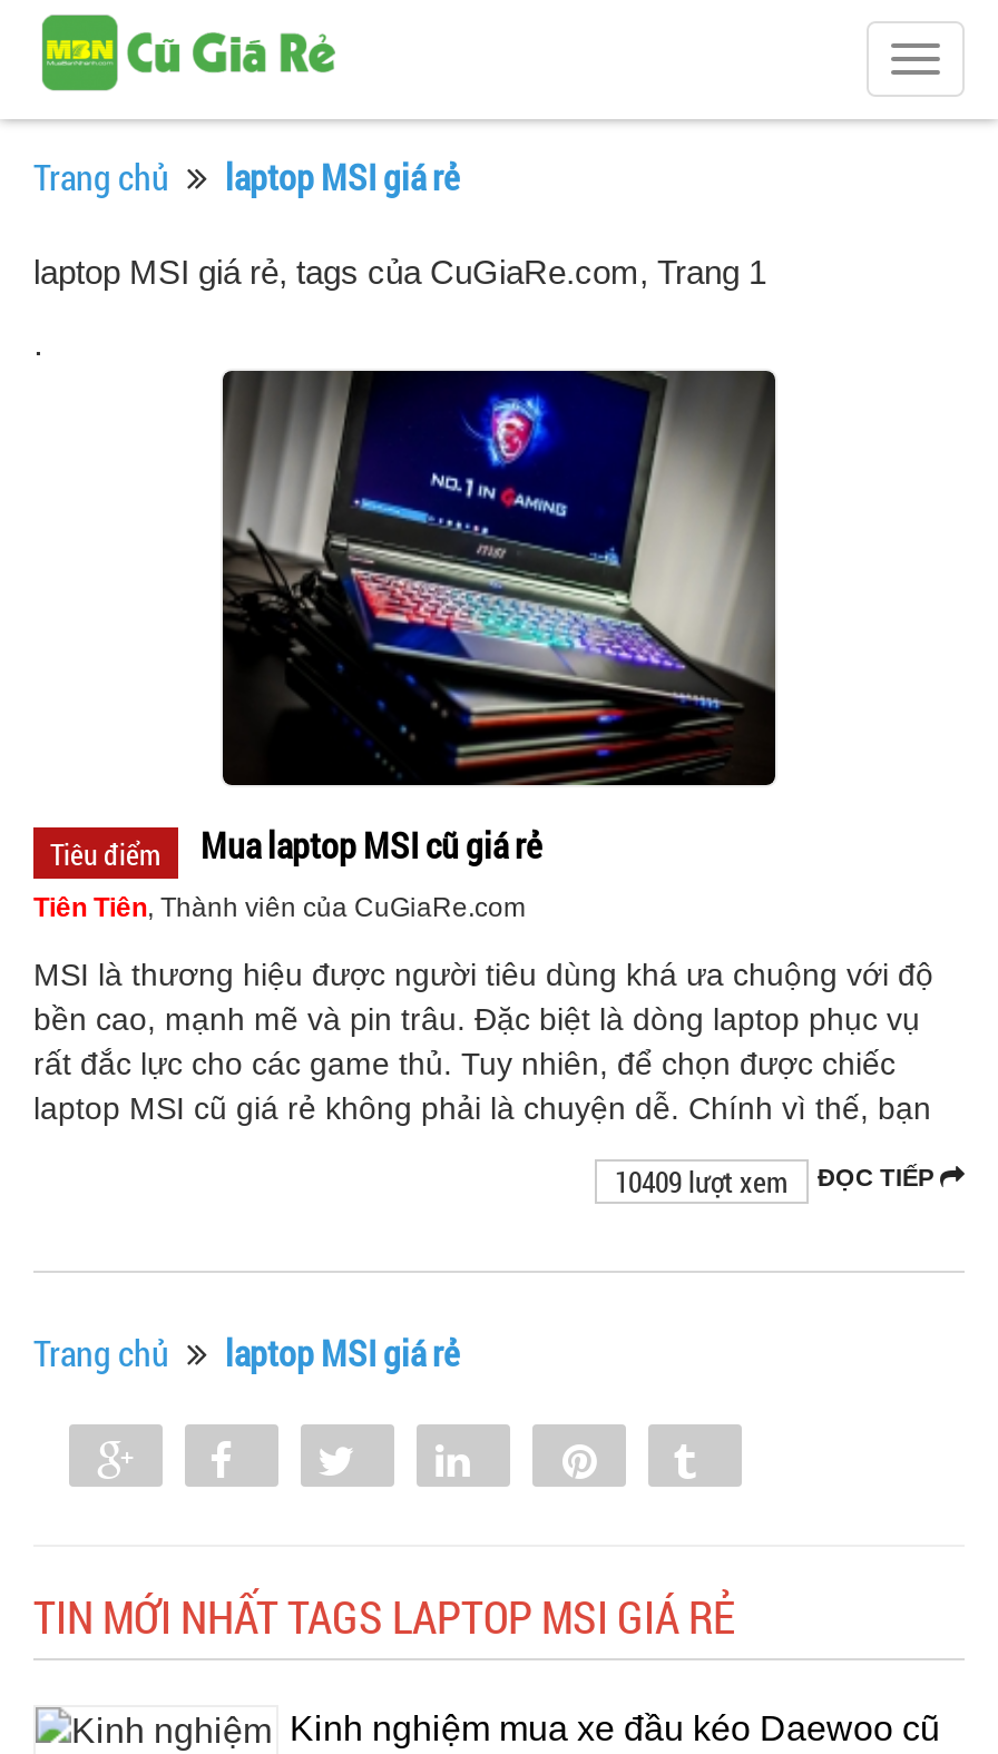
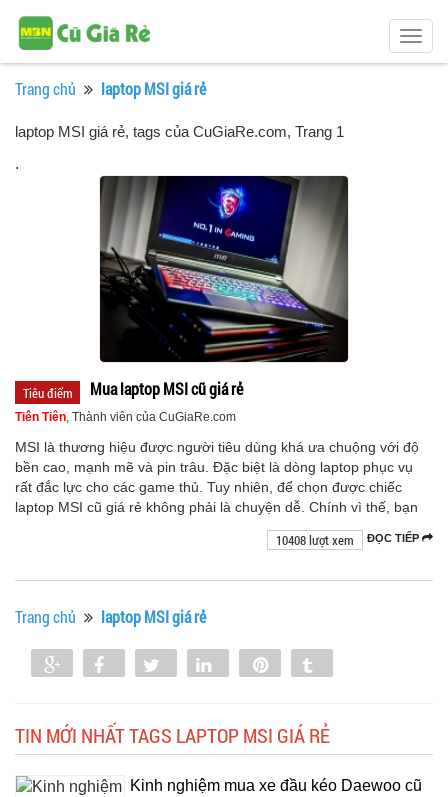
- 10409 lượt xem ĐỌC TIẾP
+ 10408 lượt xem ĐỌC TIẾP
